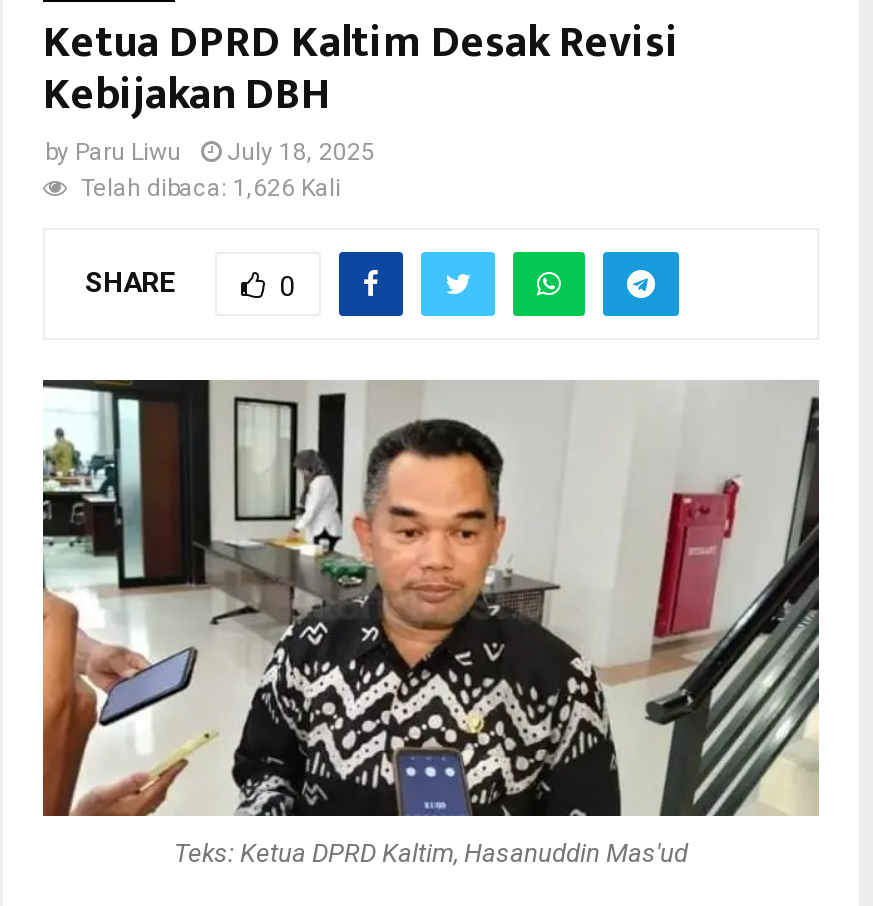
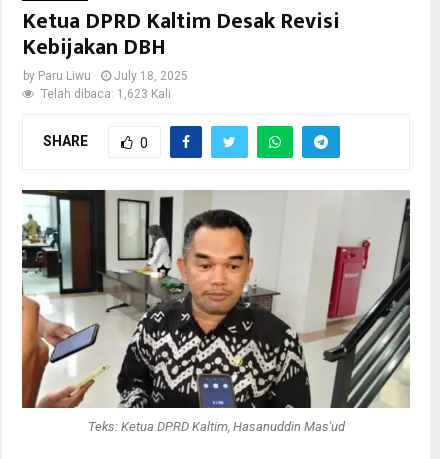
- Telah dibaca: 1,626 Kali
+ Telah dibaca: 1,623 Kali
